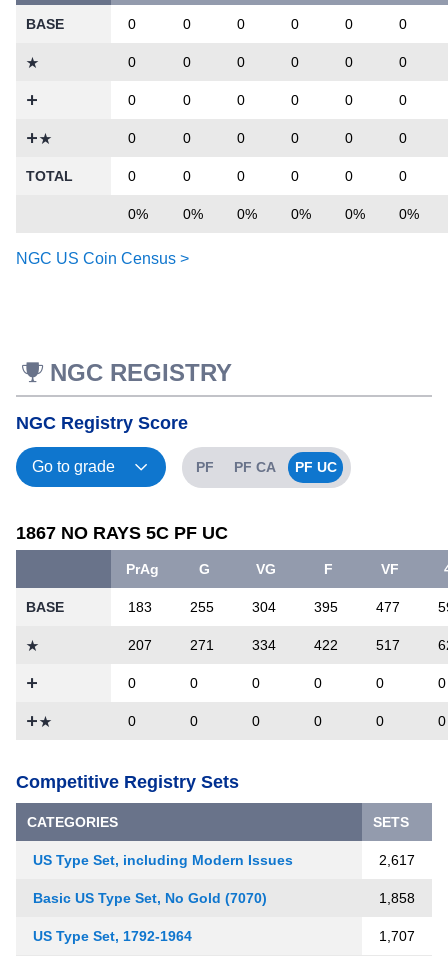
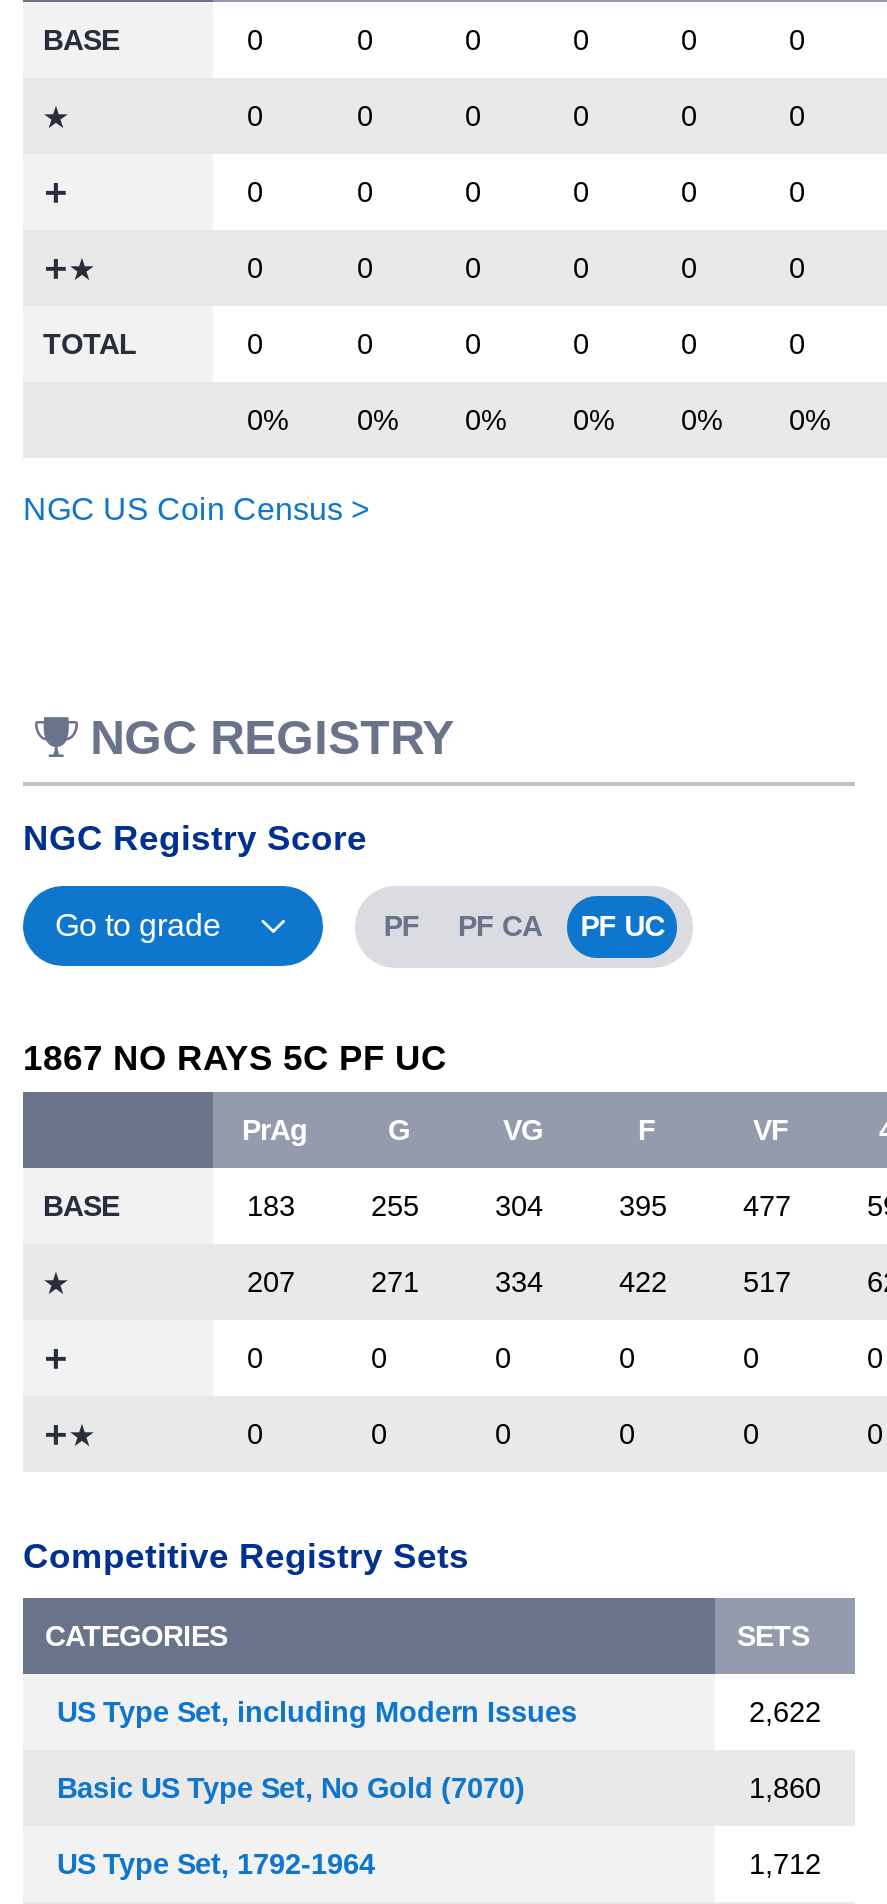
- 2,617
+ 2,622

- 1,858
+ 1,860

- 1,707
+ 1,712
